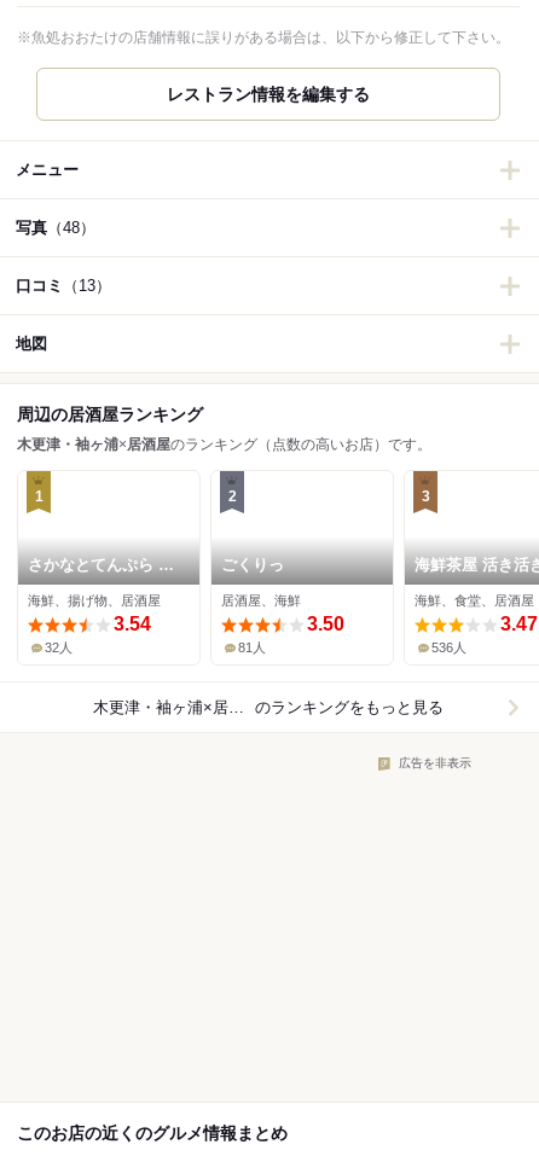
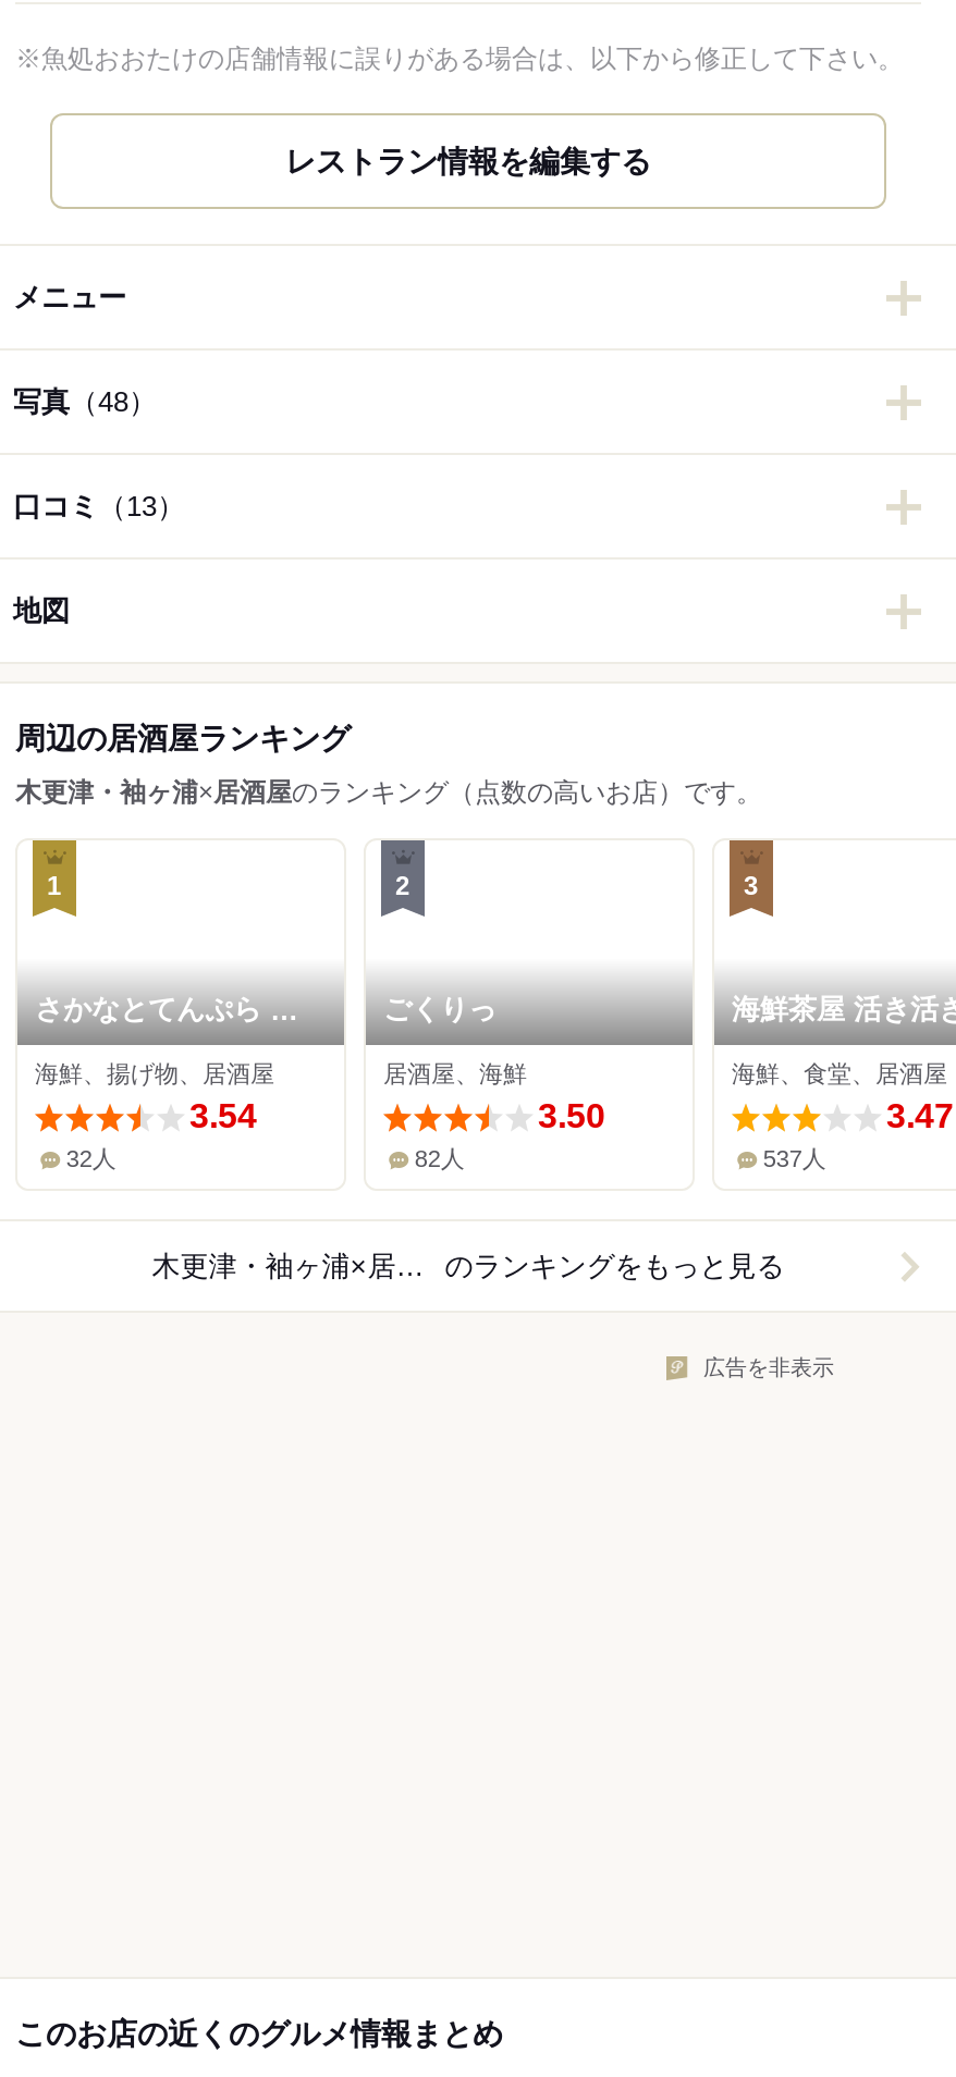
- 81人
+ 82人

- 536人
+ 537人
